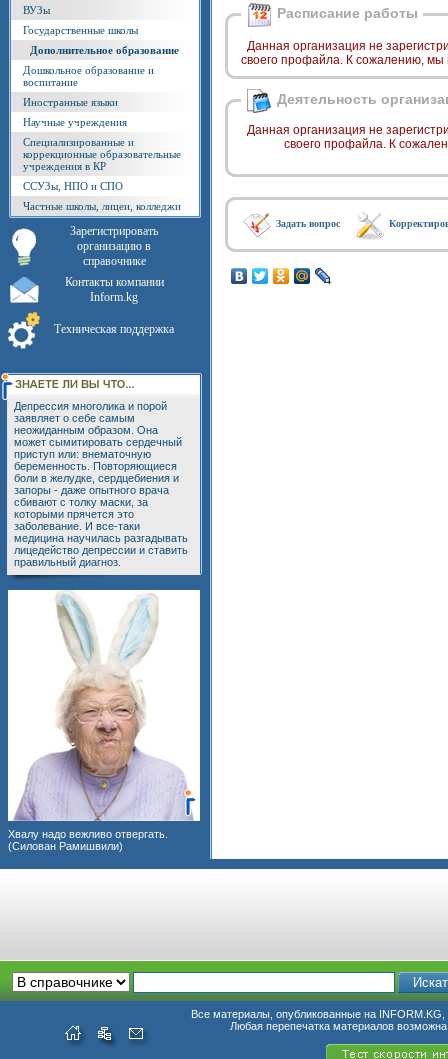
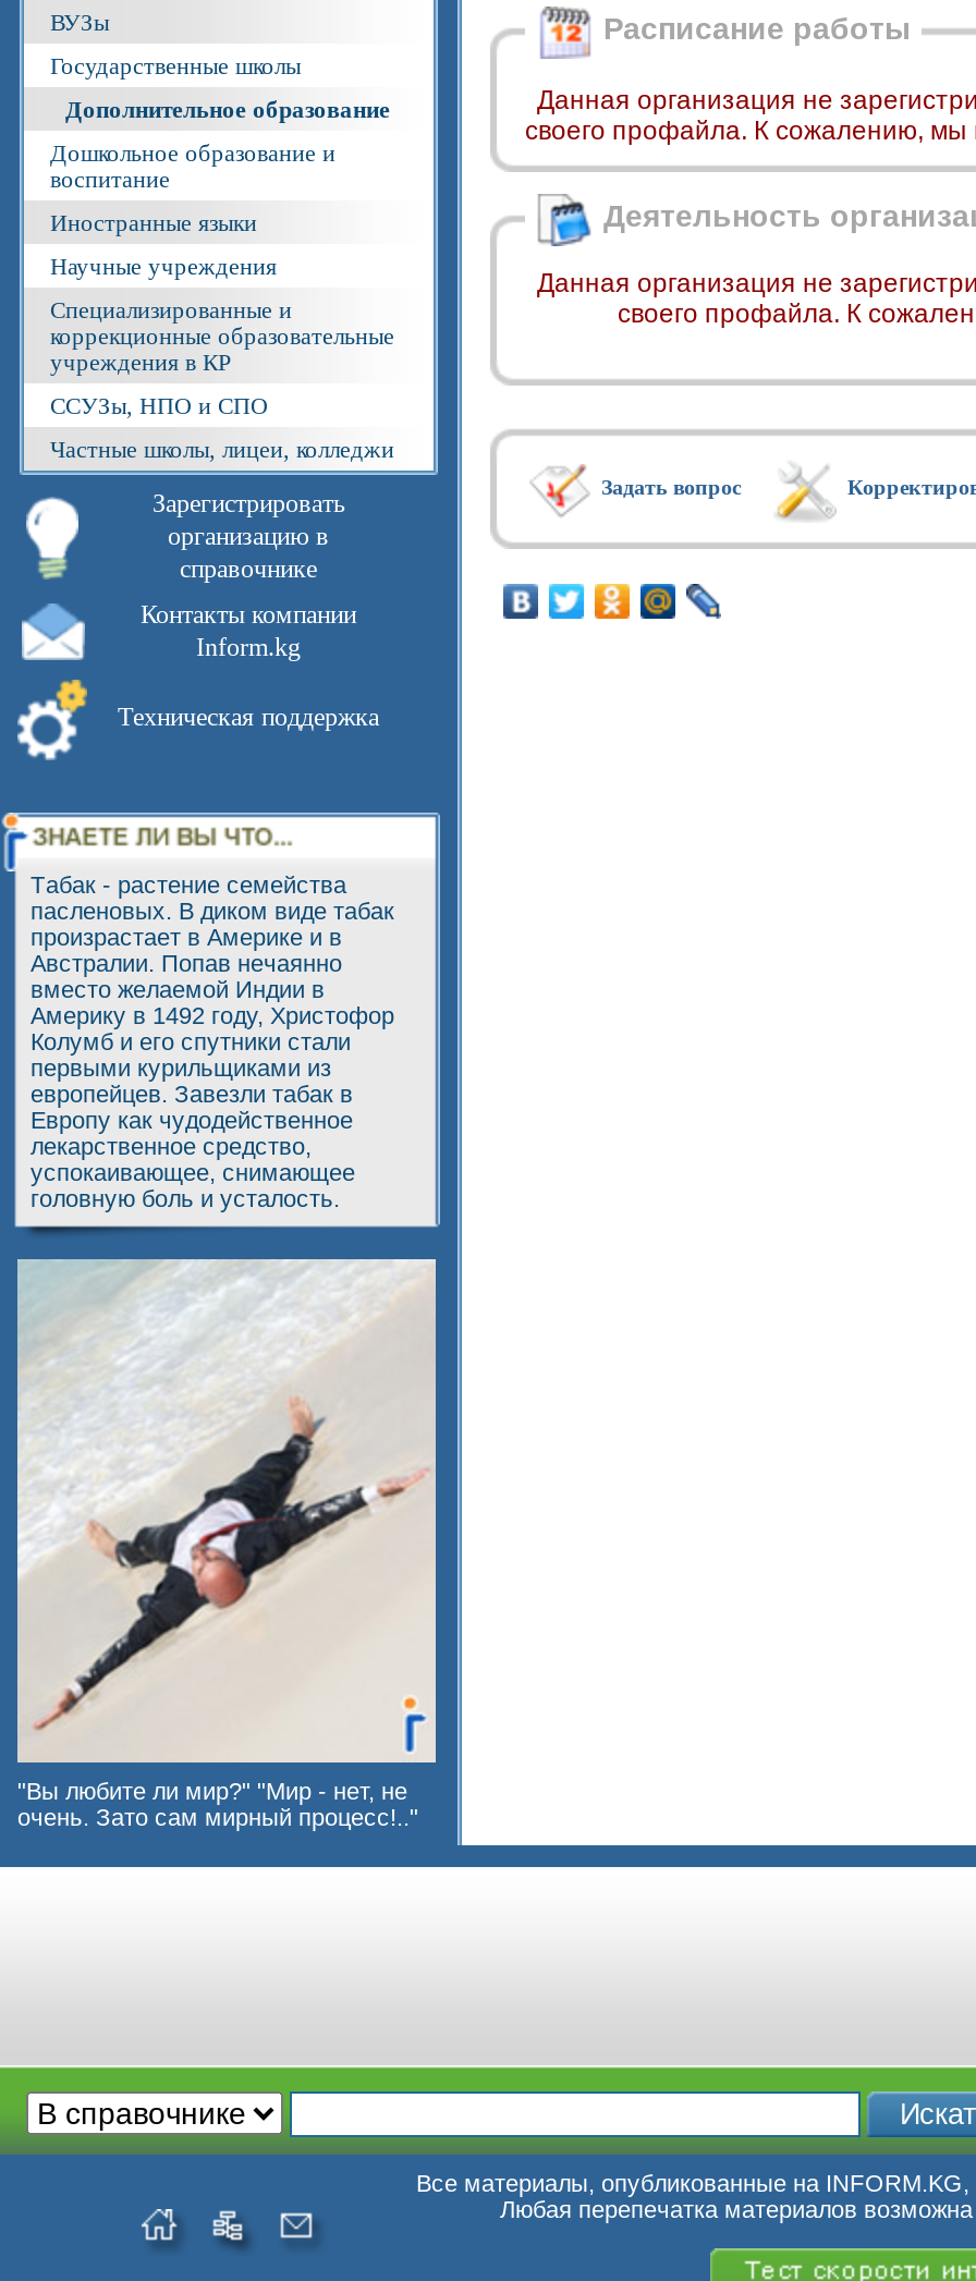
- Депрессия многолика и порой
- заявляет о себе самым
- неожиданным образом. Она
- может сымитировать сердечный
- приступ или: внематочную
- беременность. Повторяющиеся
- боли в желудке, сердцебиения и
- запоры - даже опытного врача
- сбивают с толку маски, за
- которыми прячется это
- заболевание. И все-таки
- медицина научилась разгадывать
- лицедейство депрессии и ставить
- правильный диагноз.
+ Табак - растение семейства
+ пасленовых. В диком виде табак
+ произрастает в Америке и в
+ Австралии. Попав нечаянно
+ вместо желаемой Индии в
+ Америку в 1492 году, Христофор
+ Колумб и его спутники стали
+ первыми курильщиками из
+ европейцев. Завезли табак в
+ Европу как чудодейственное
+ лекарственное средство,
+ успокаивающее, снимающее
+ головную боль и усталость.

- [image]
- Хвалу надо вежливо отвергать.
- (Силован Рамишвили)
+ [image]
+ "Вы любите ли мир?" "Мир - нет, не
+ очень. Зато сам мирный процесс!.."
